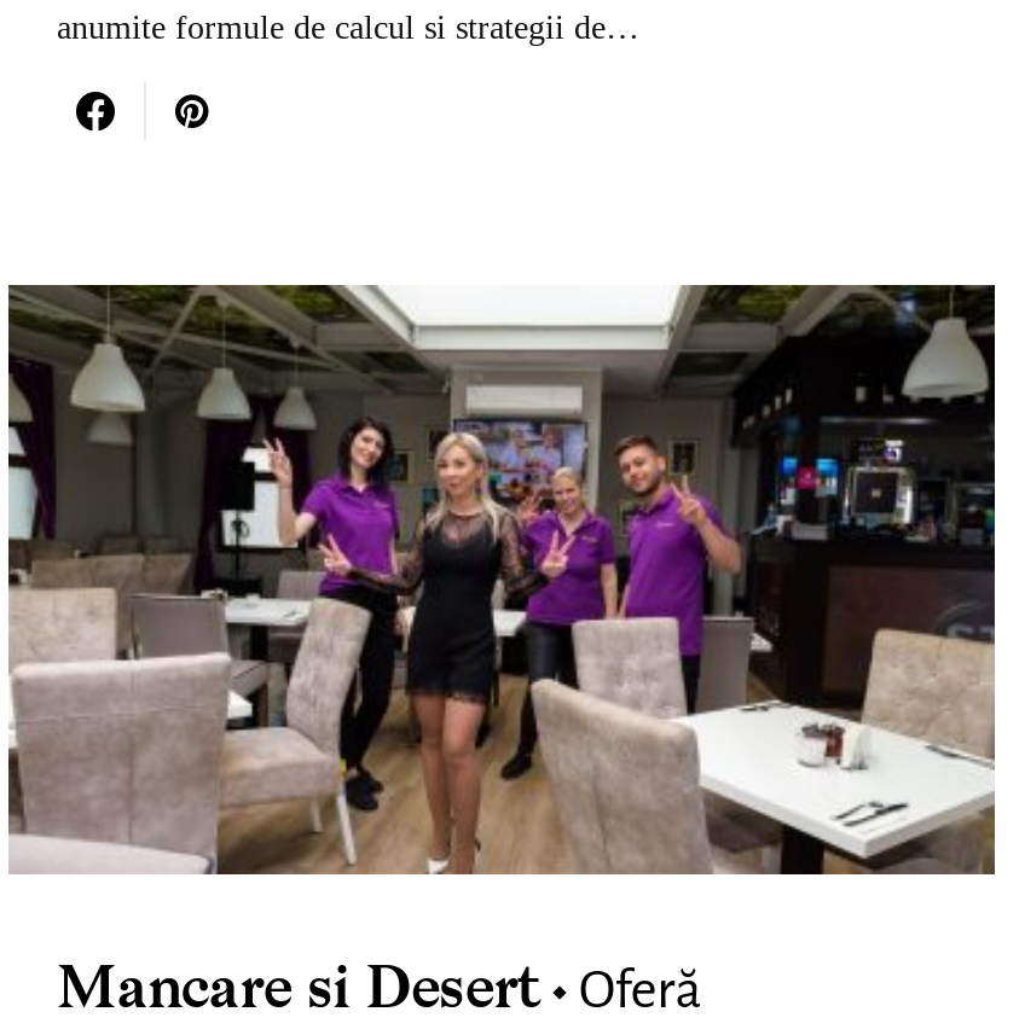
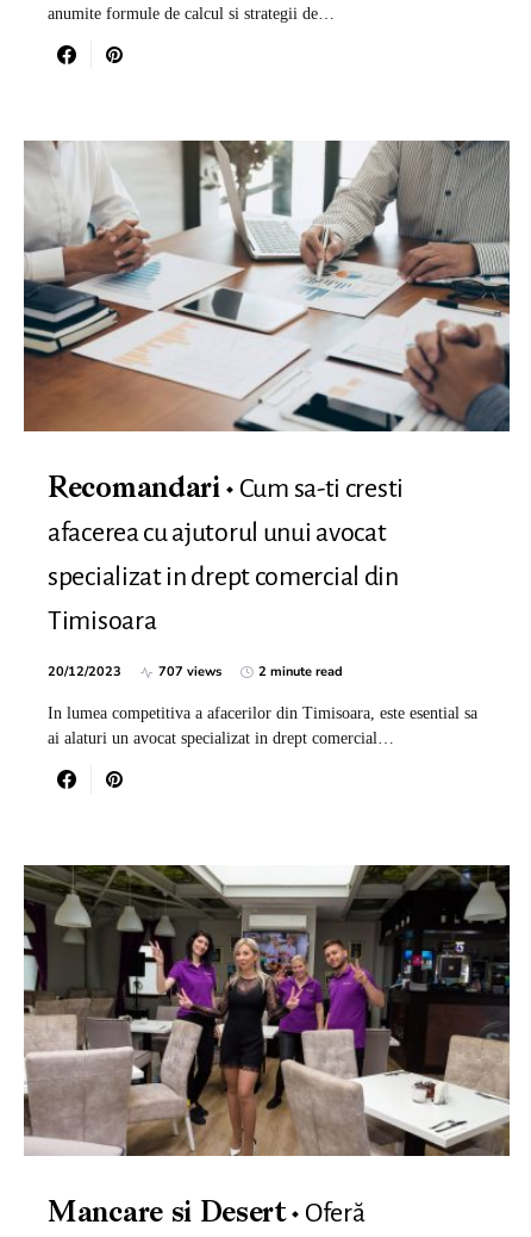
+ [image]
+ Recomandari
+ Cum sa-ti cresti
+ afacerea cu ajutorul unui avocat
+ specializat in drept comercial din
+ Timisoara
+ 20/12/2023
+ 707 views
+ 2 minute read
+ In lumea competitiva a afacerilor din Timisoara, este esential sa
+ ai alaturi un avocat specializat in drept comercial…
